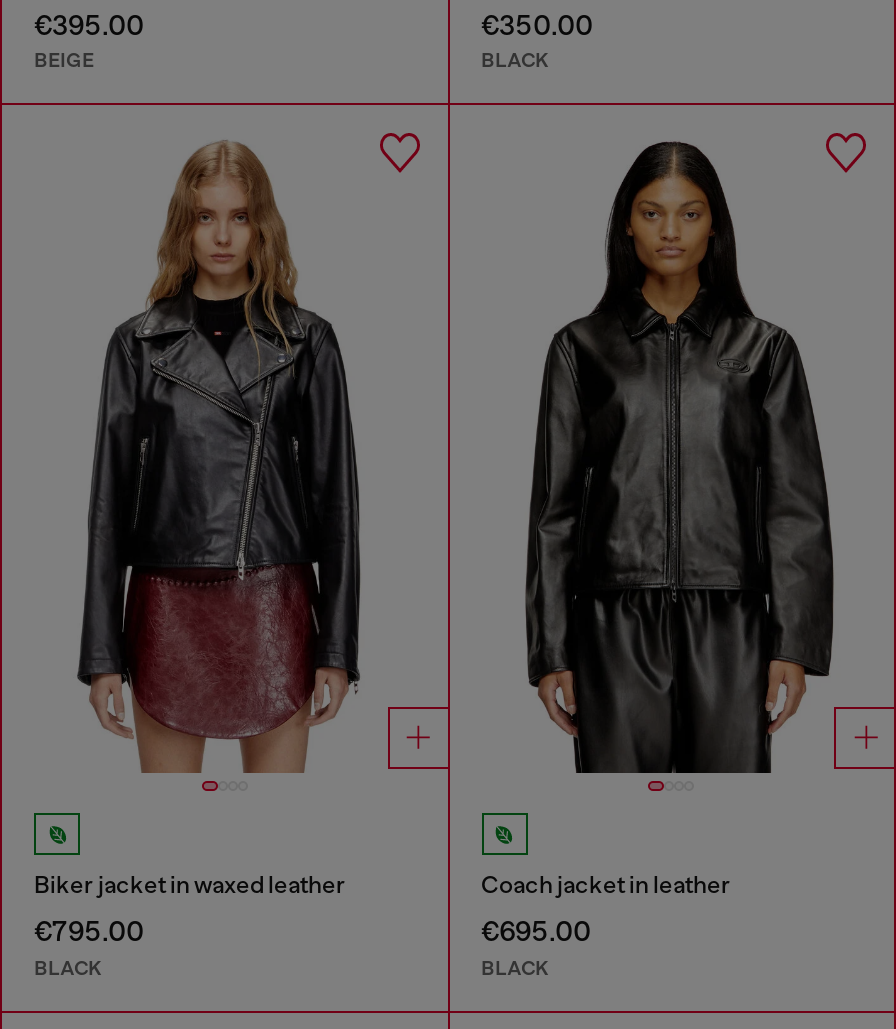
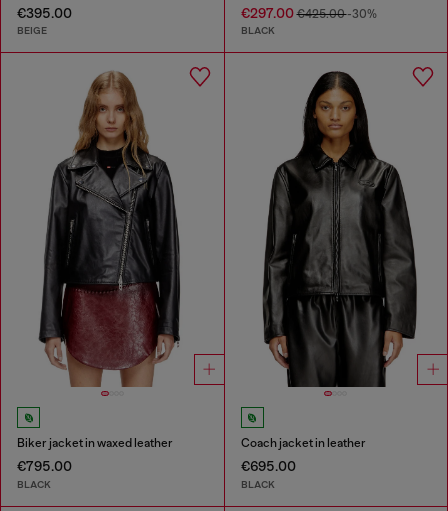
- €350.00
+ €297.00 €425.00-30%
